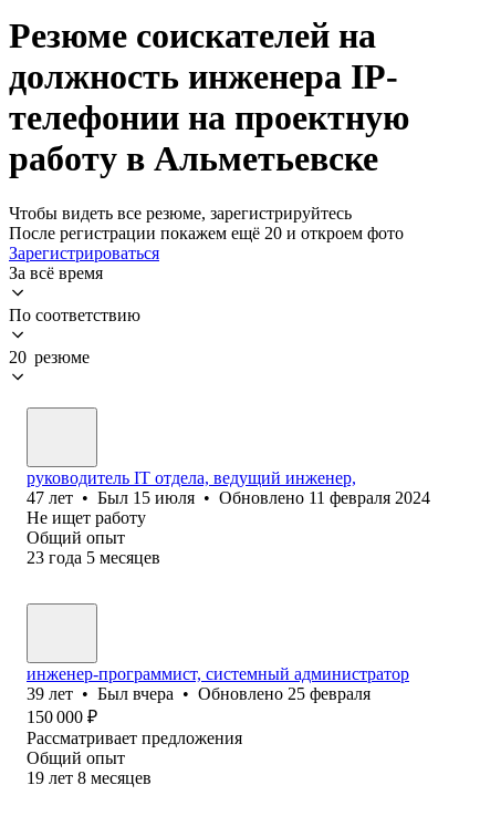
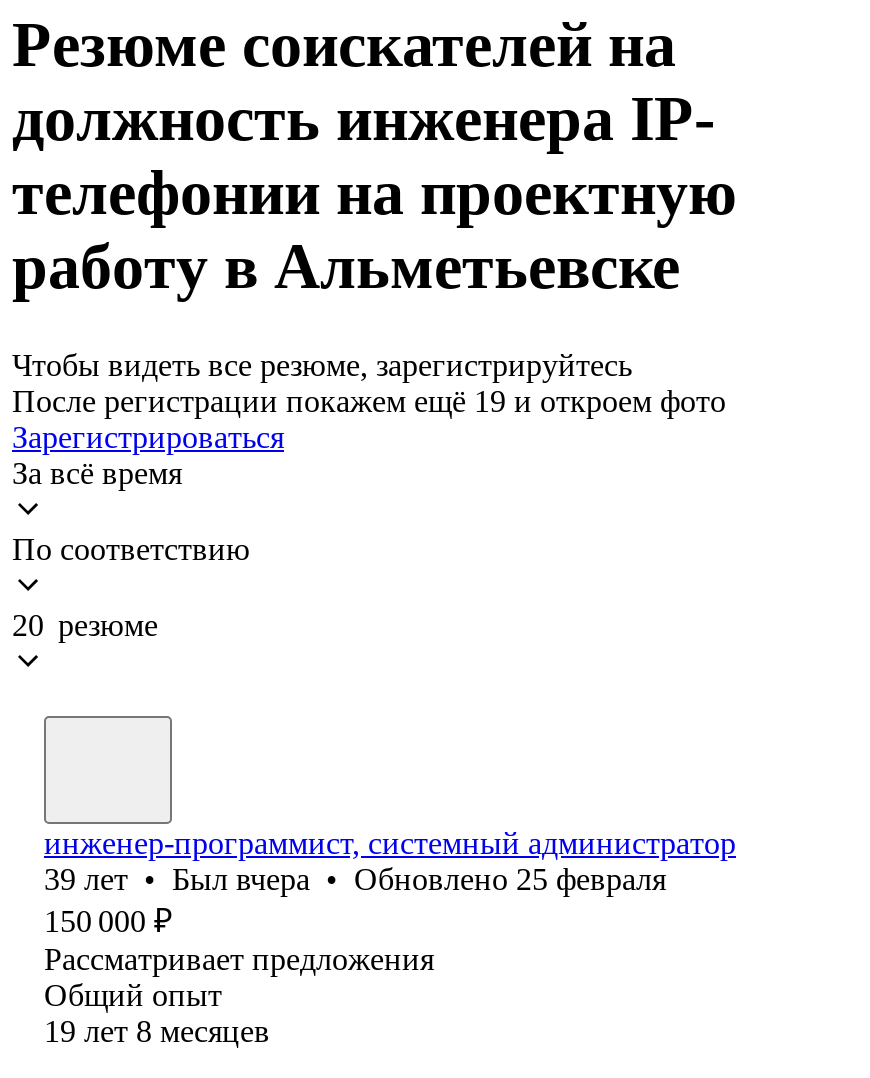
- После регистрации покажем ещё 20 и откроем фото
+ После регистрации покажем ещё 19 и откроем фото

- руководитель IT отдела, ведущий инженер,
- 47 лет • Был 15 июля • Обновлено 11 февраля 2024
- Не ищет работу
- Общий опыт
- 23 года 5 месяцев
